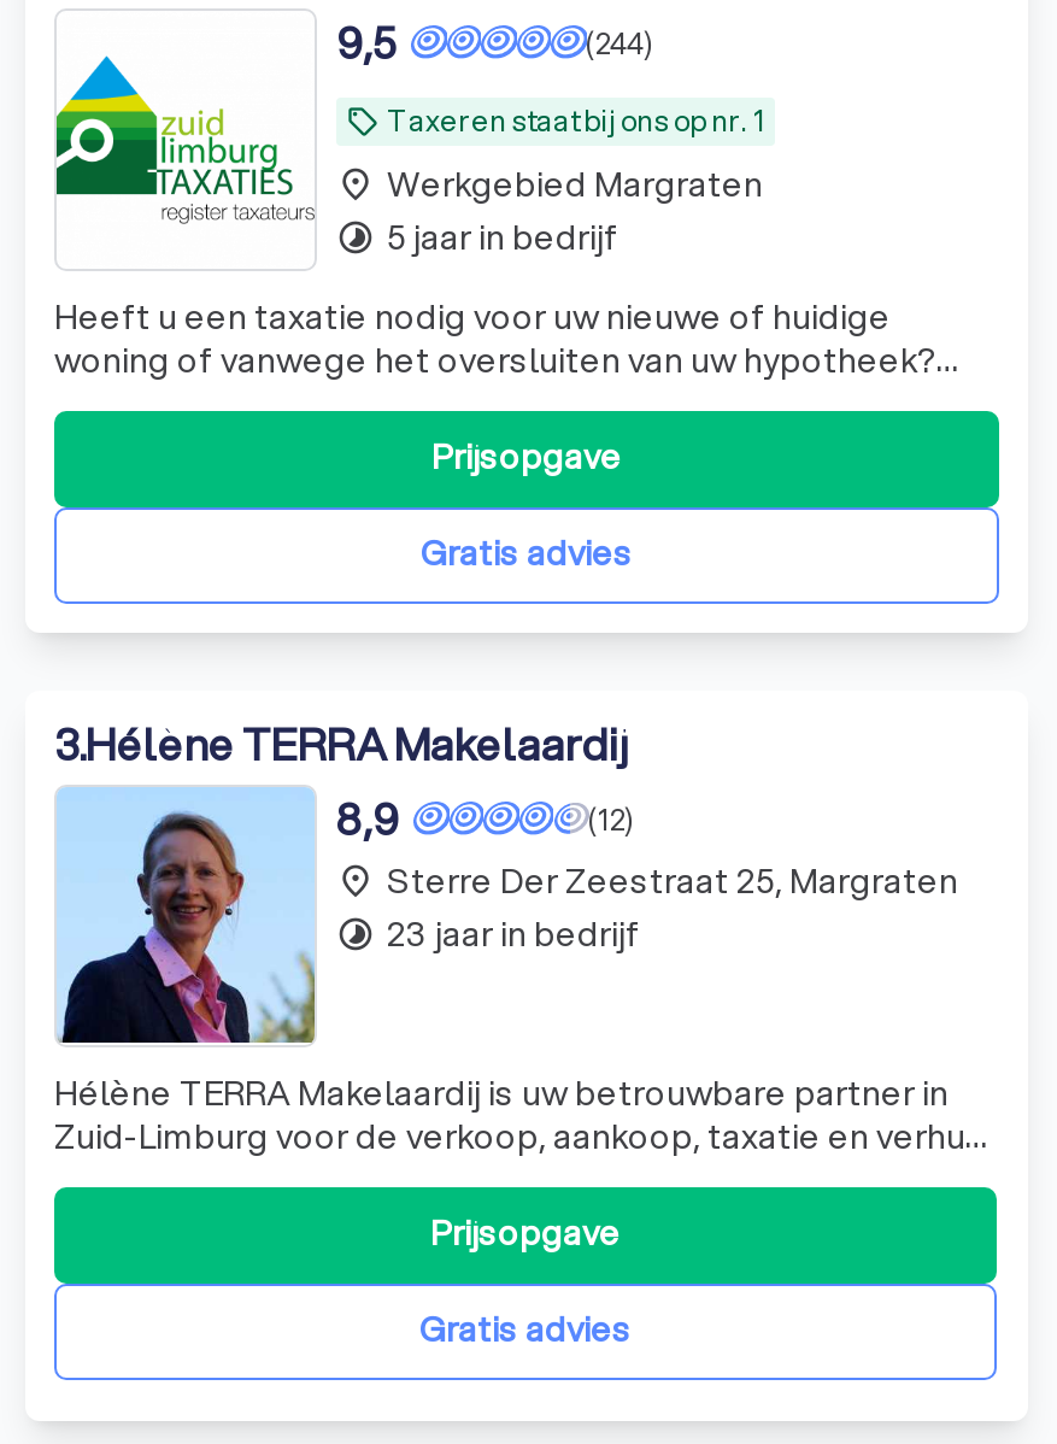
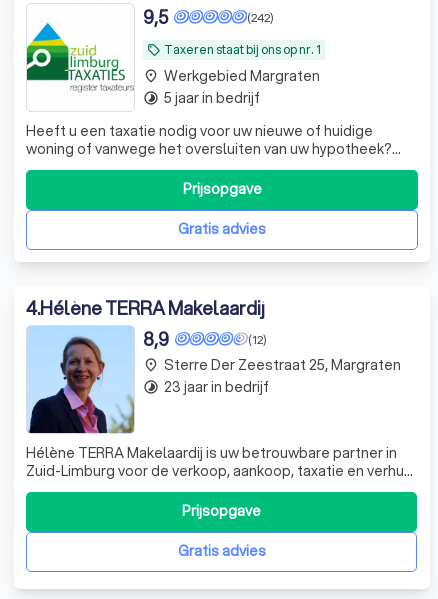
- (244)
+ (242)

- 3.Hélène TERRA Makelaardij
+ 4.Hélène TERRA Makelaardij
